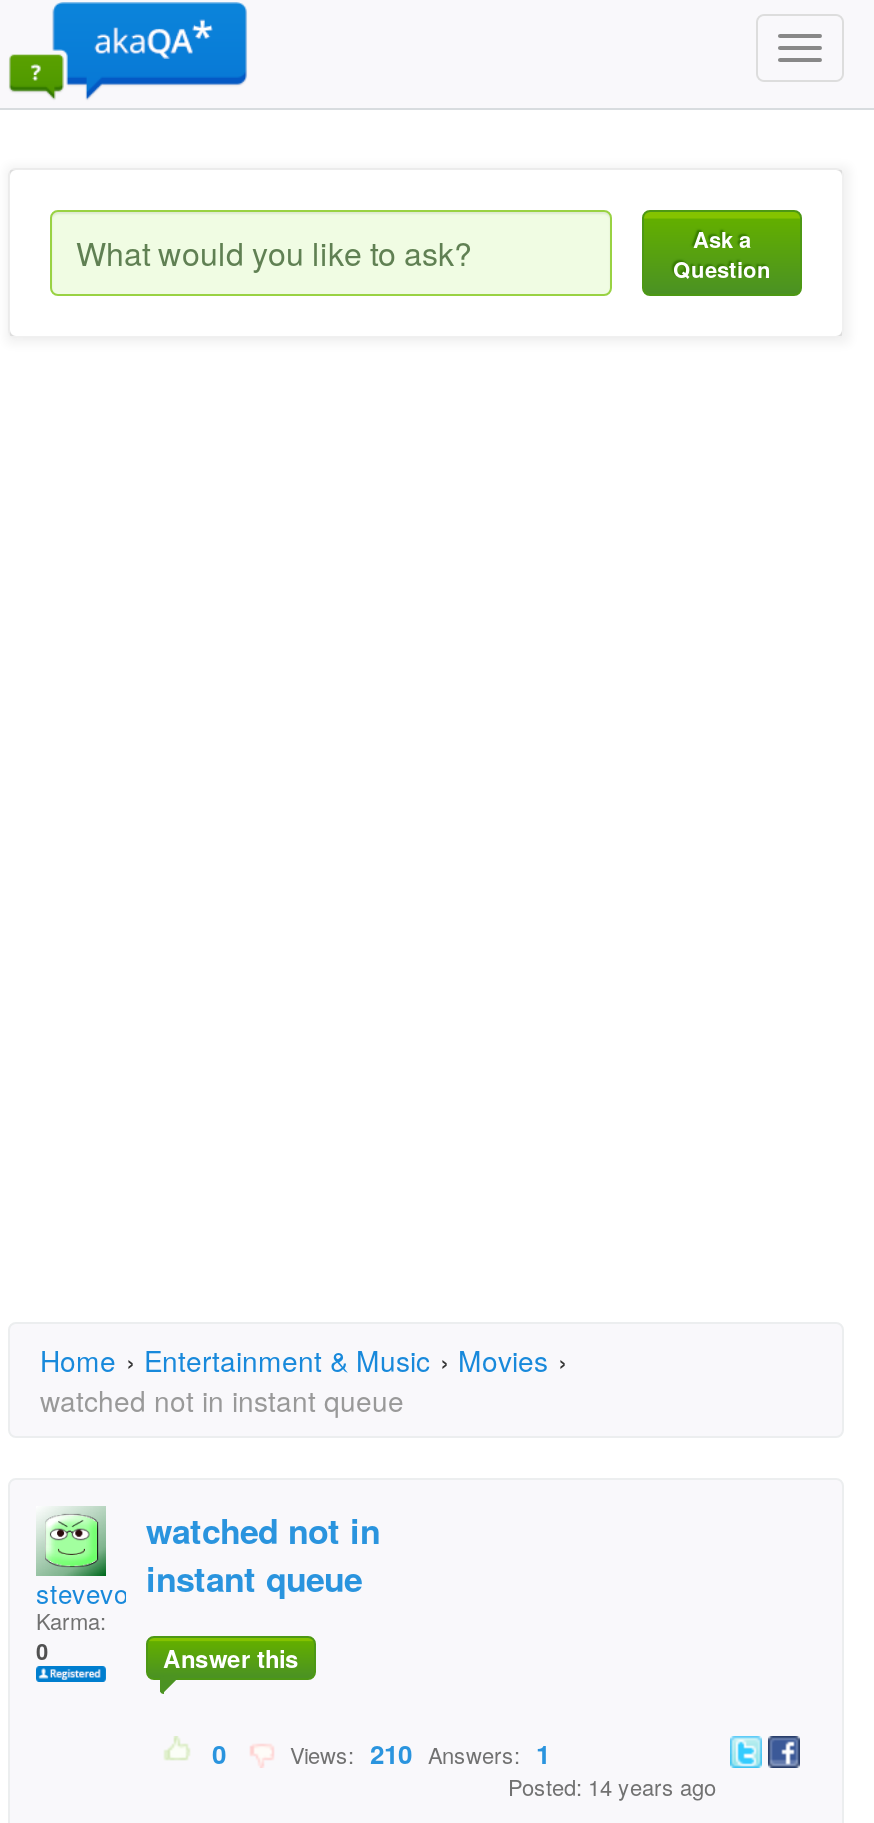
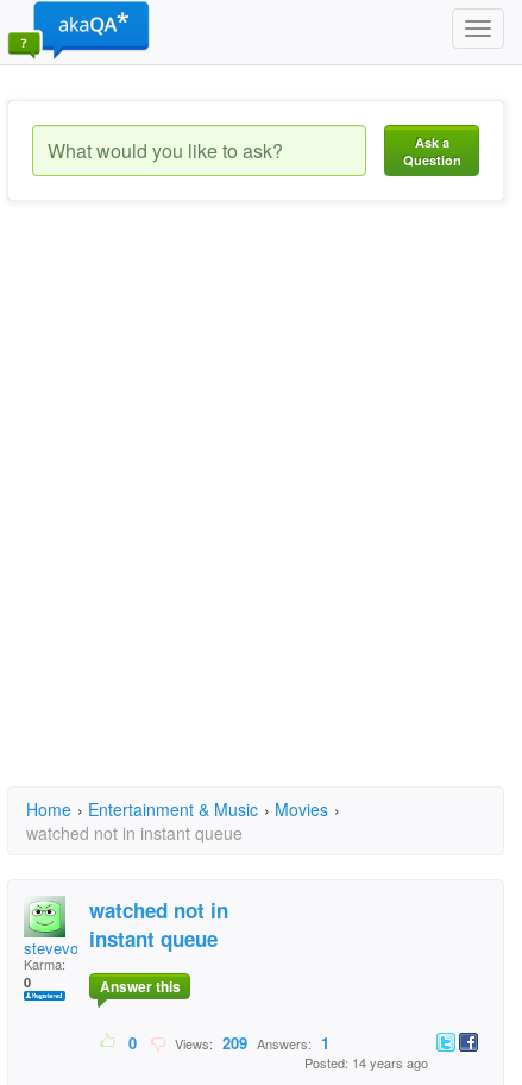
- Views: 210 Answers: 1
+ Views: 209 Answers: 1
